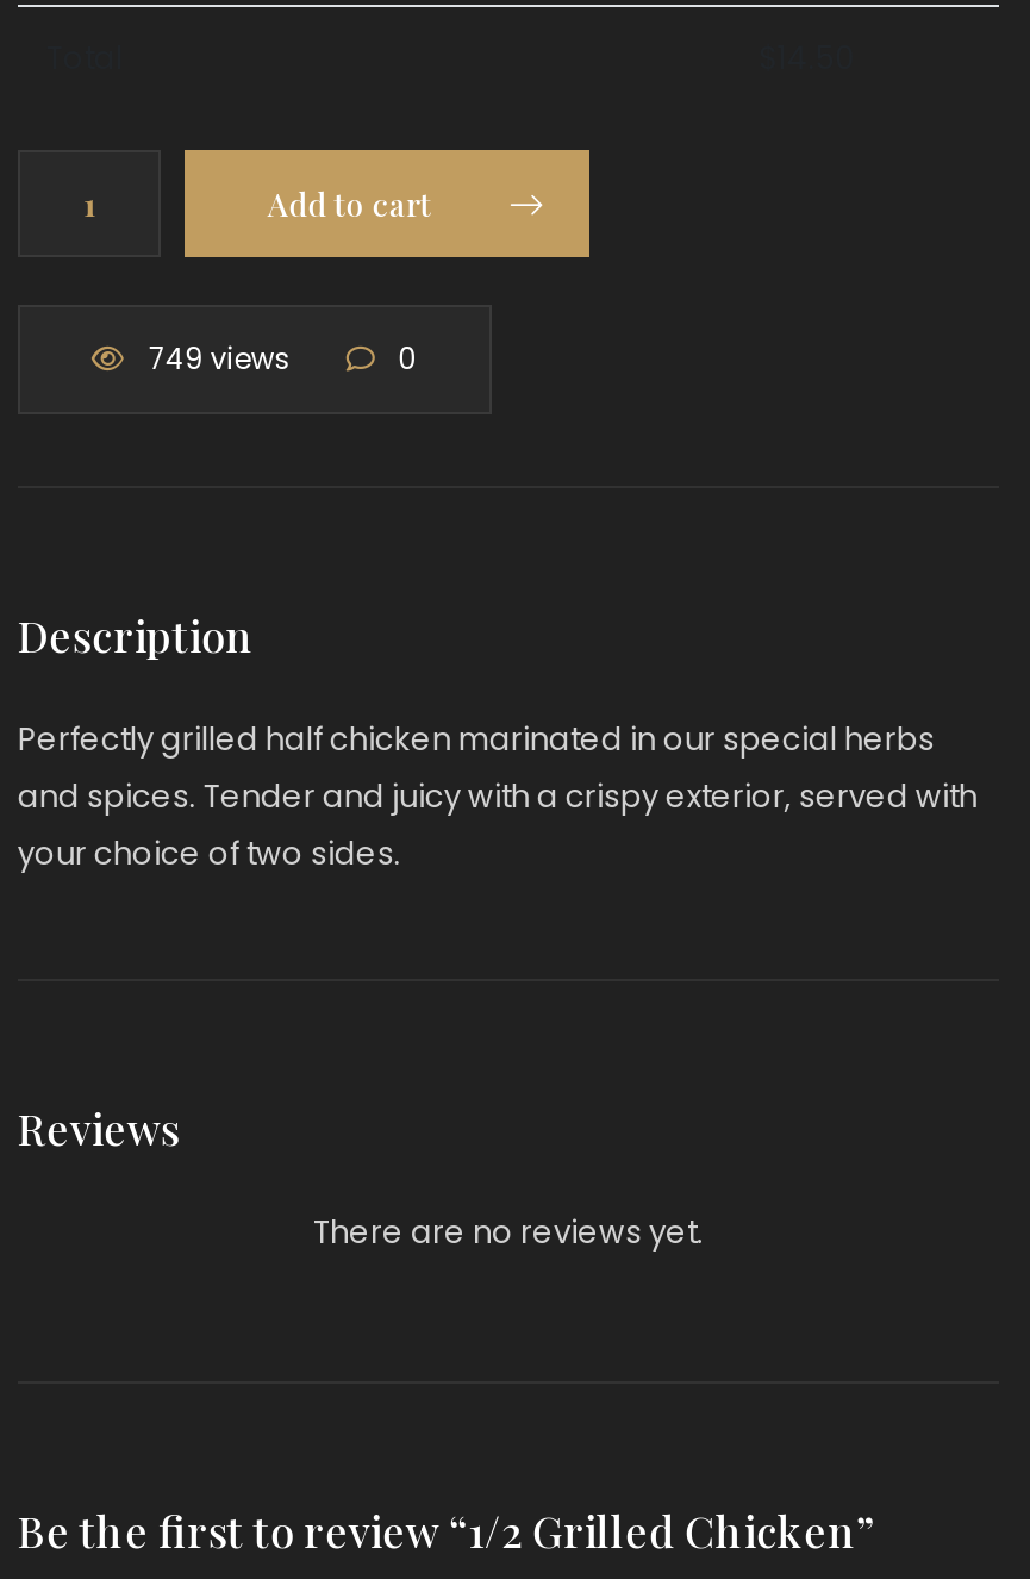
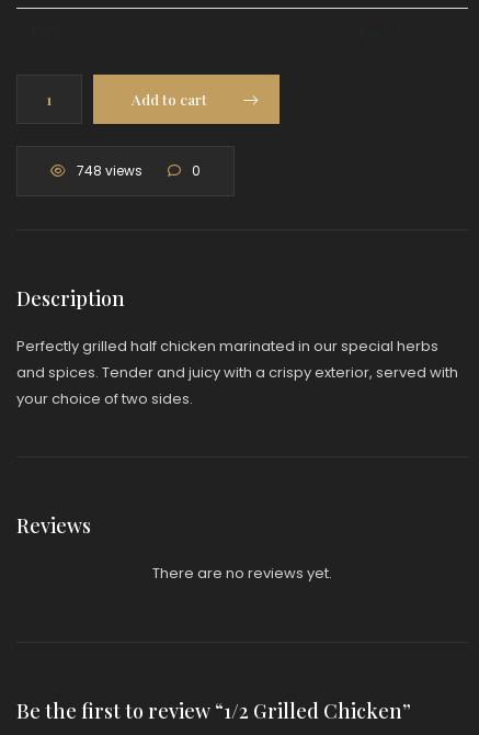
- 749 views
+ 748 views
